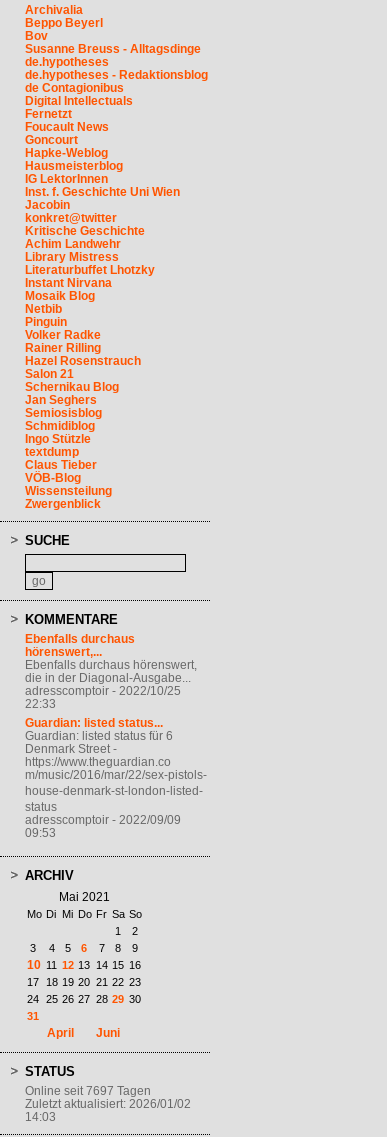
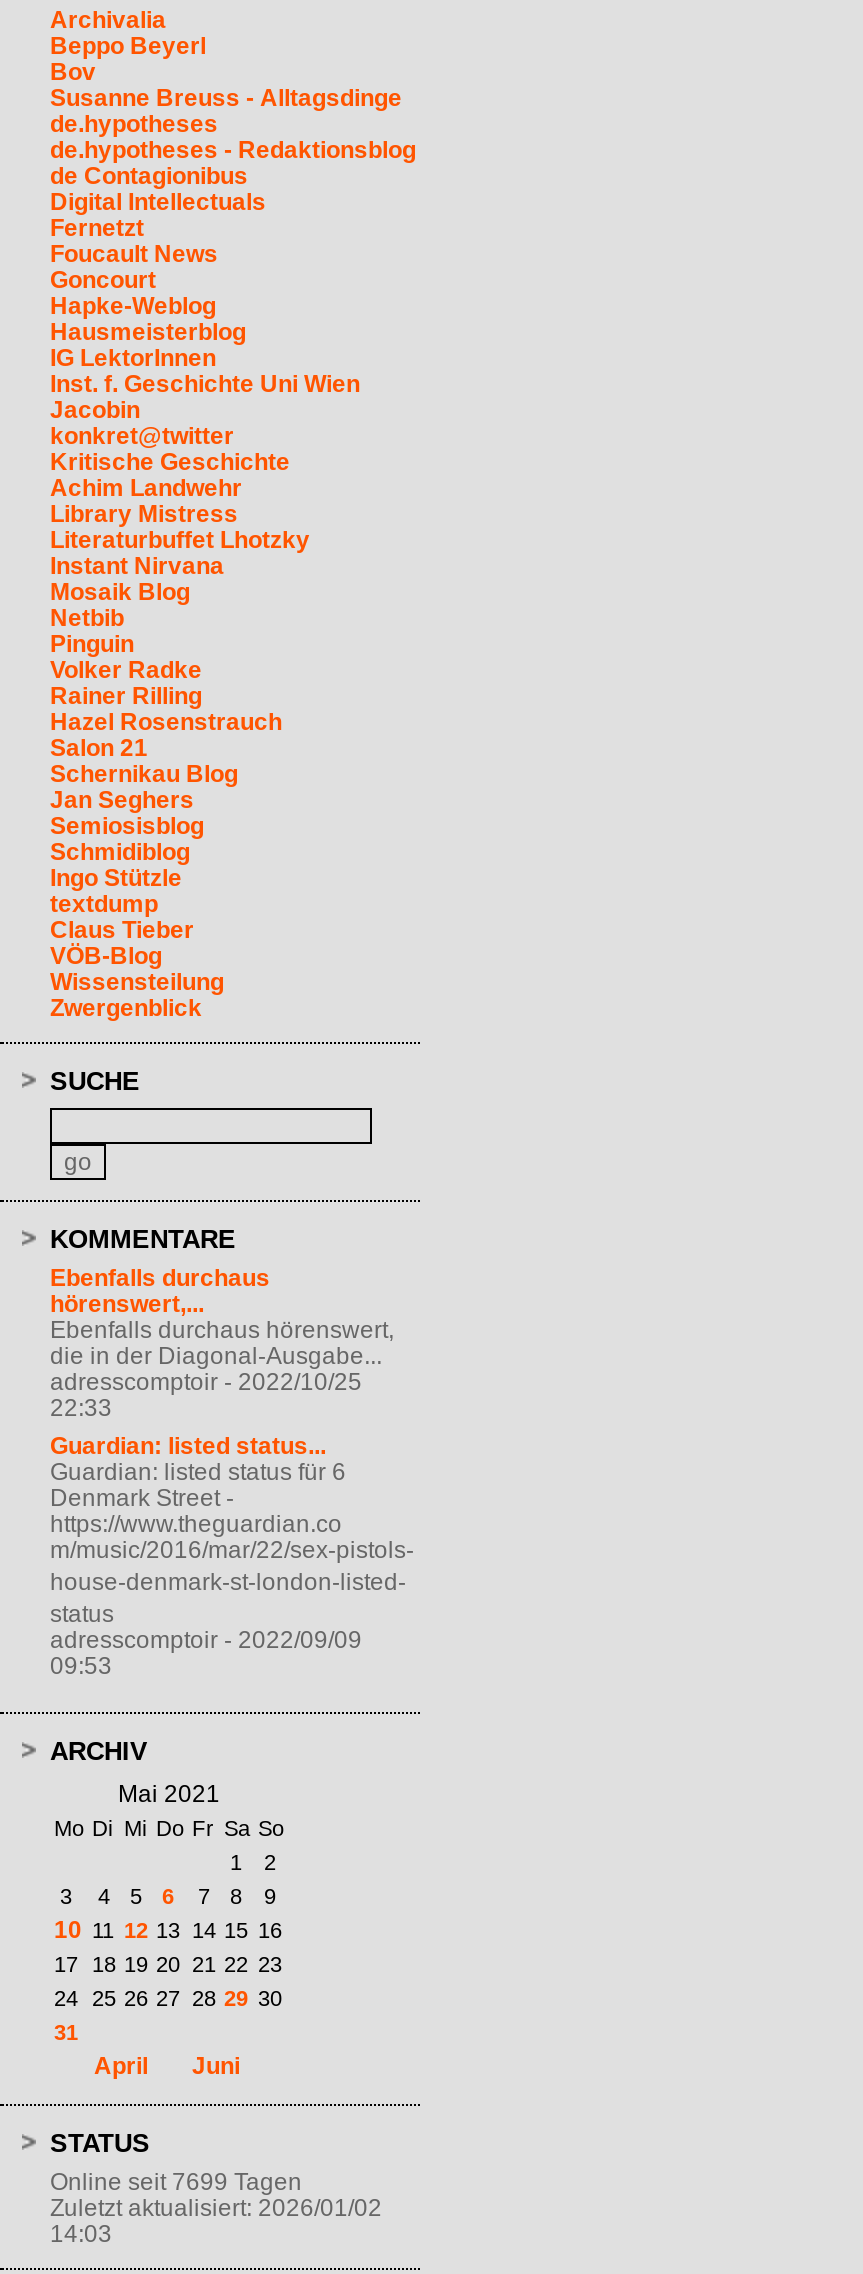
- Online seit 7697 Tagen
+ Online seit 7699 Tagen
